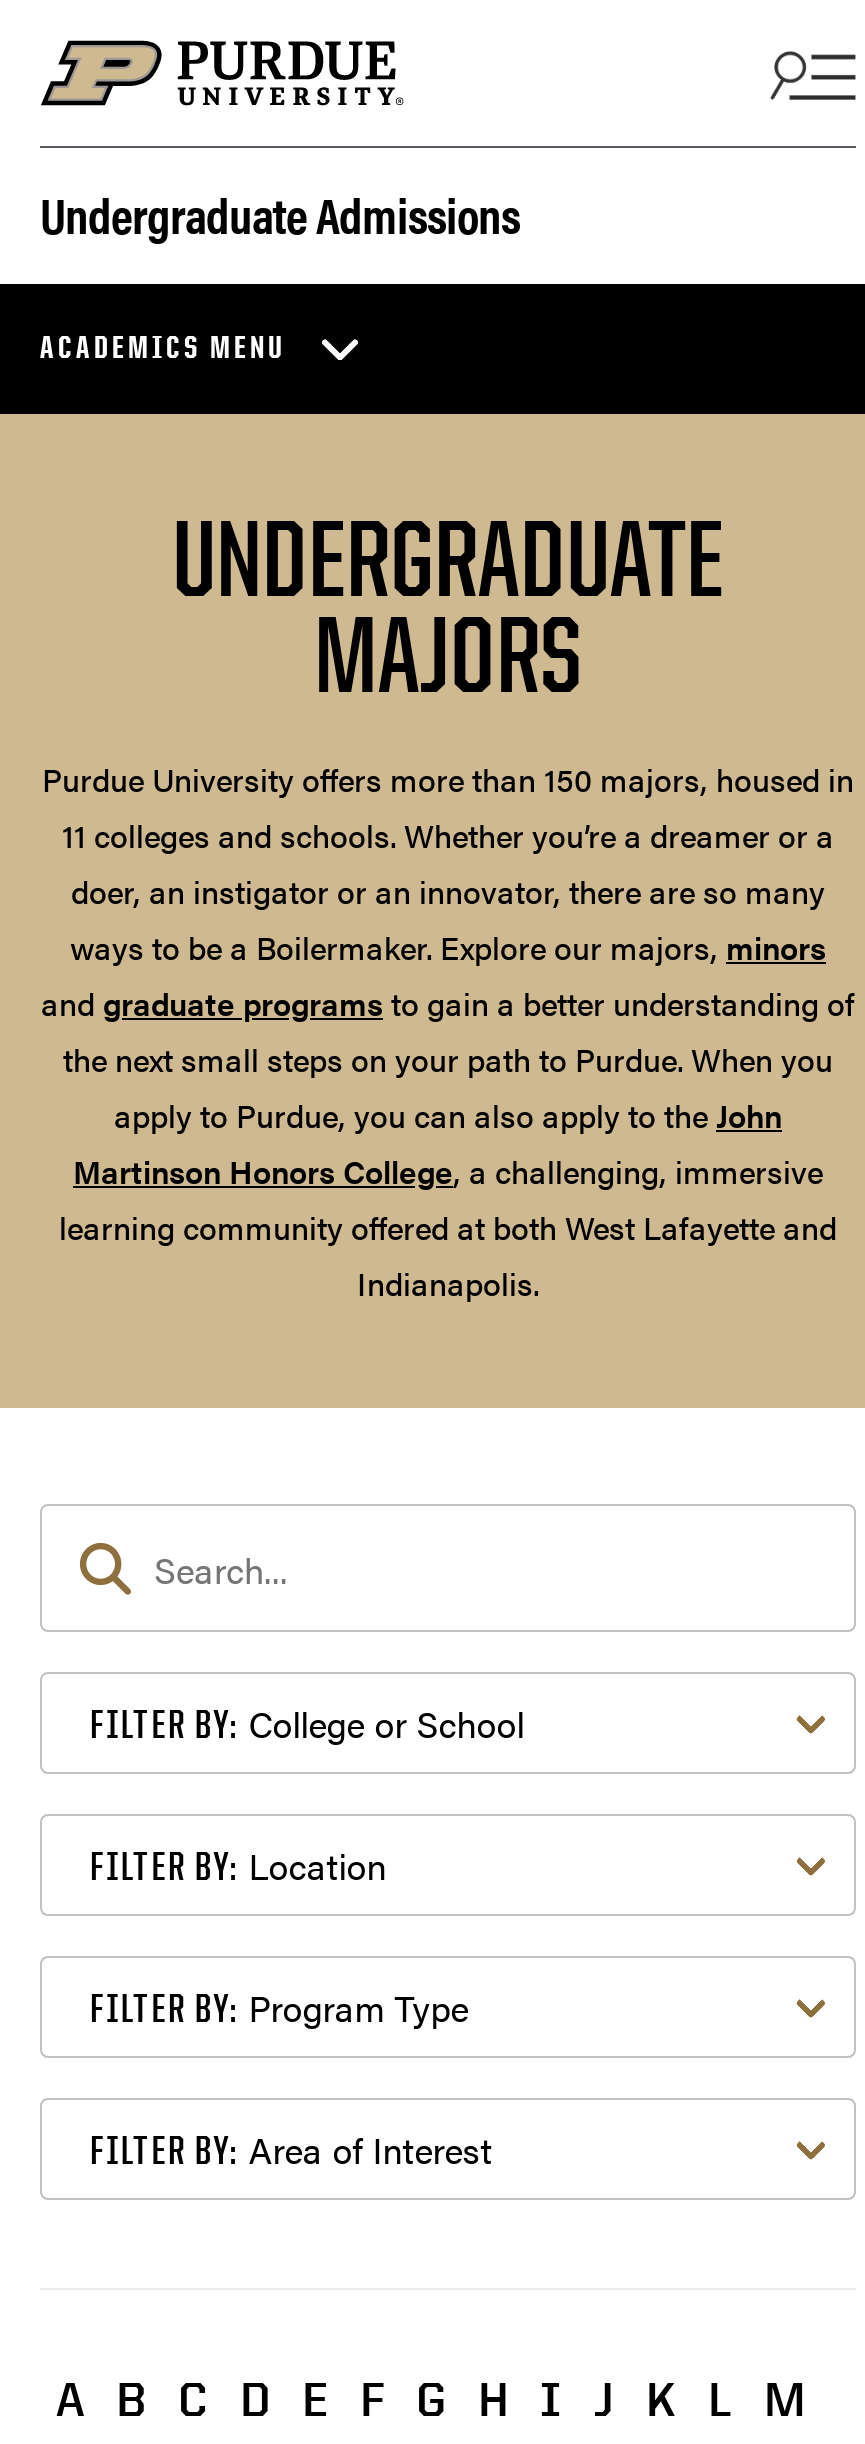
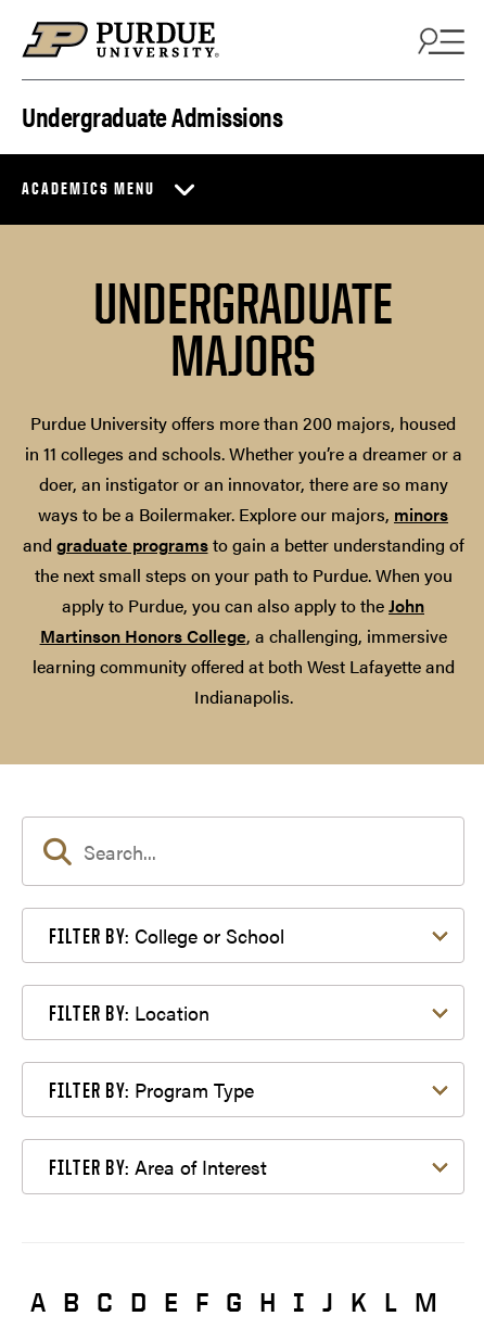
- Purdue University offers more than 150 majors, housed in
- 11 colleges and schools. Whether you’re a dreamer or a
+ Purdue University offers more than 200 majors, housed
+ in 11 colleges and schools. Whether you’re a dreamer or a
